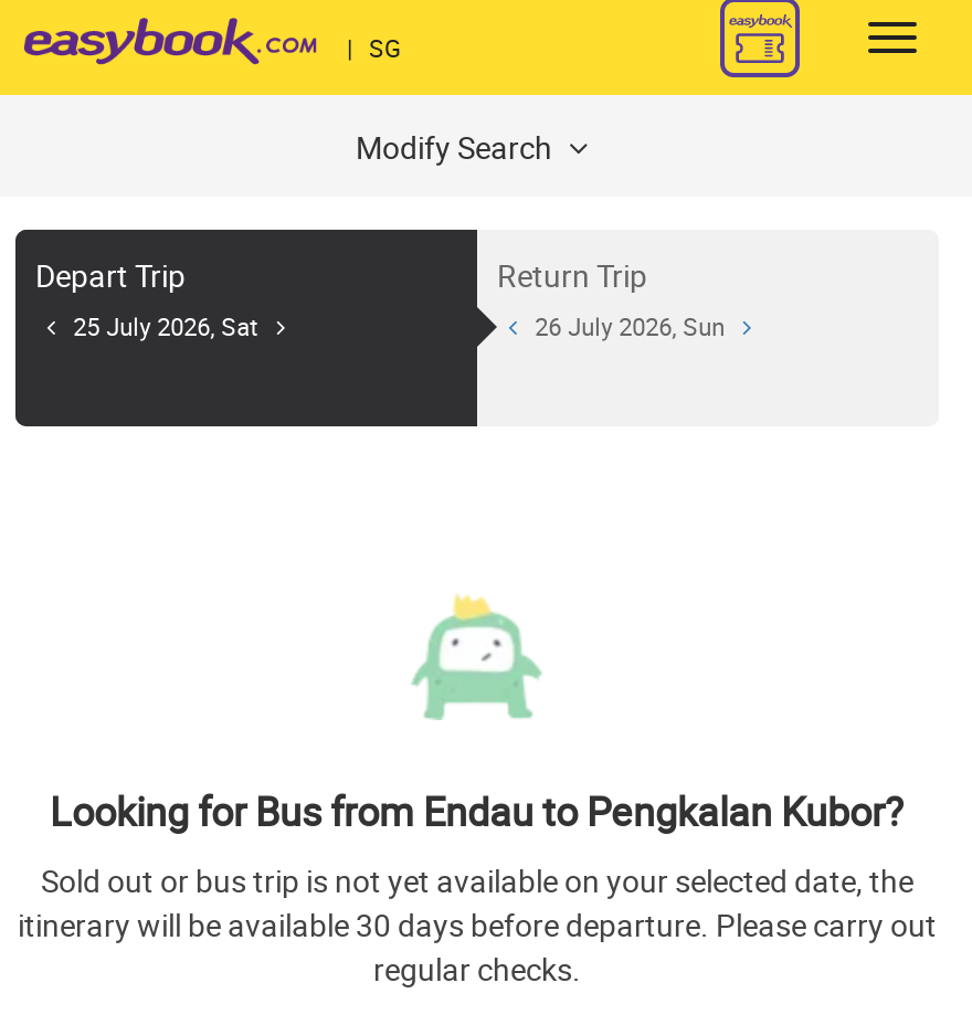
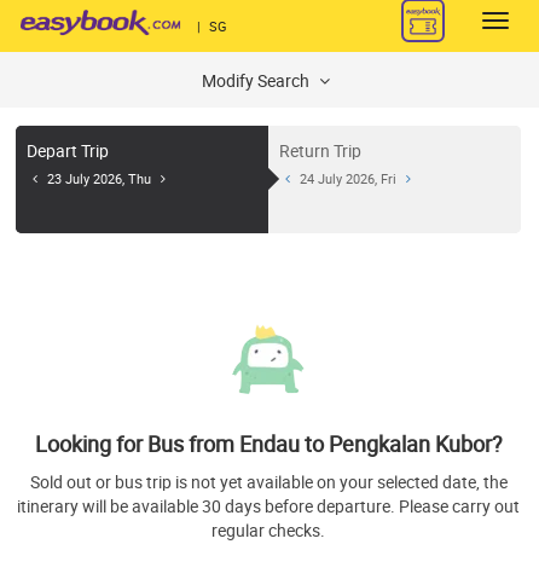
- 25 July 2026, Sat
+ 23 July 2026, Thu

- 26 July 2026, Sun
+ 24 July 2026, Fri
